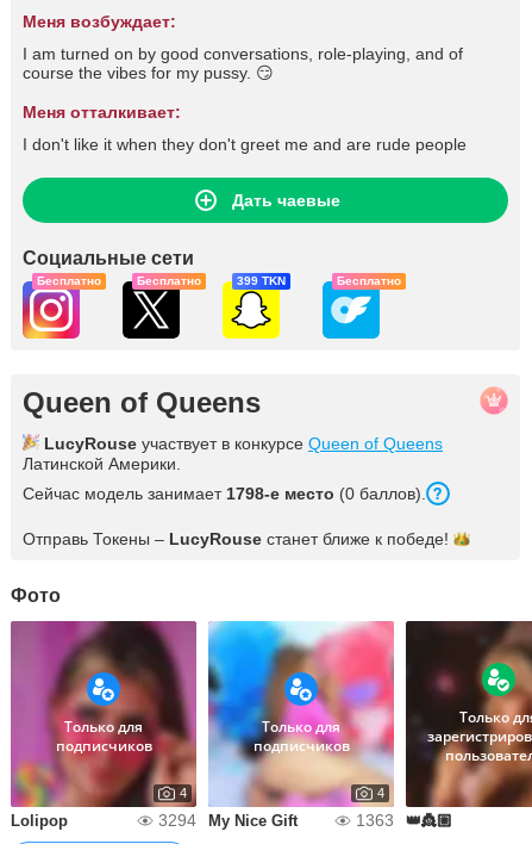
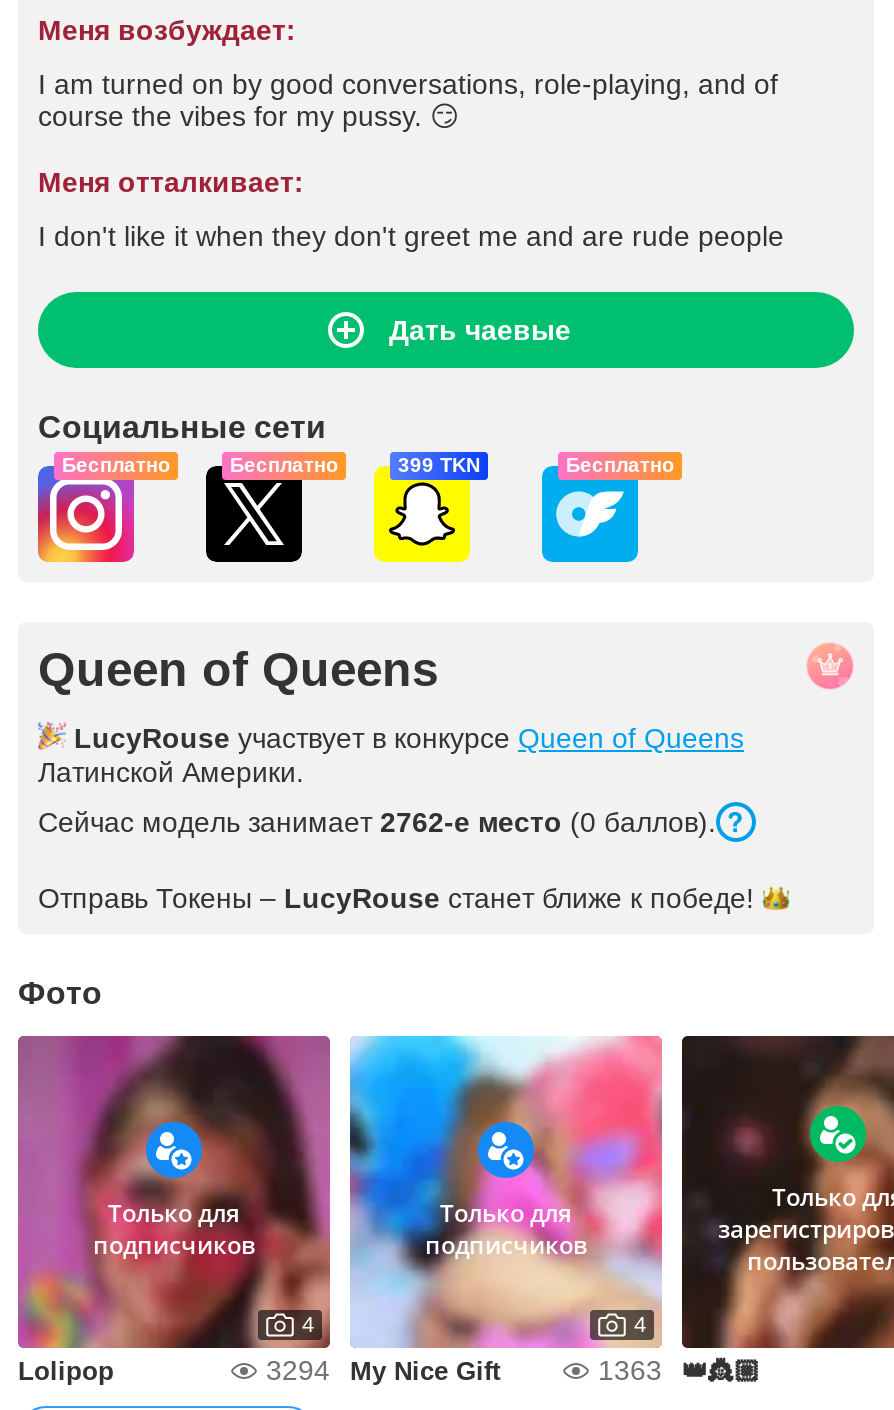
- Сейчас модель занимает 1798-е место (0 баллов).
+ Сейчас модель занимает 2762-е место (0 баллов).
